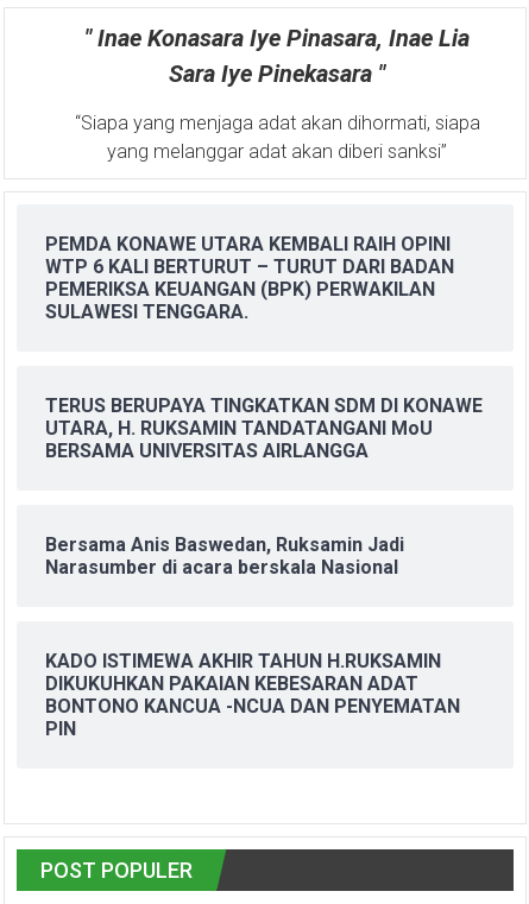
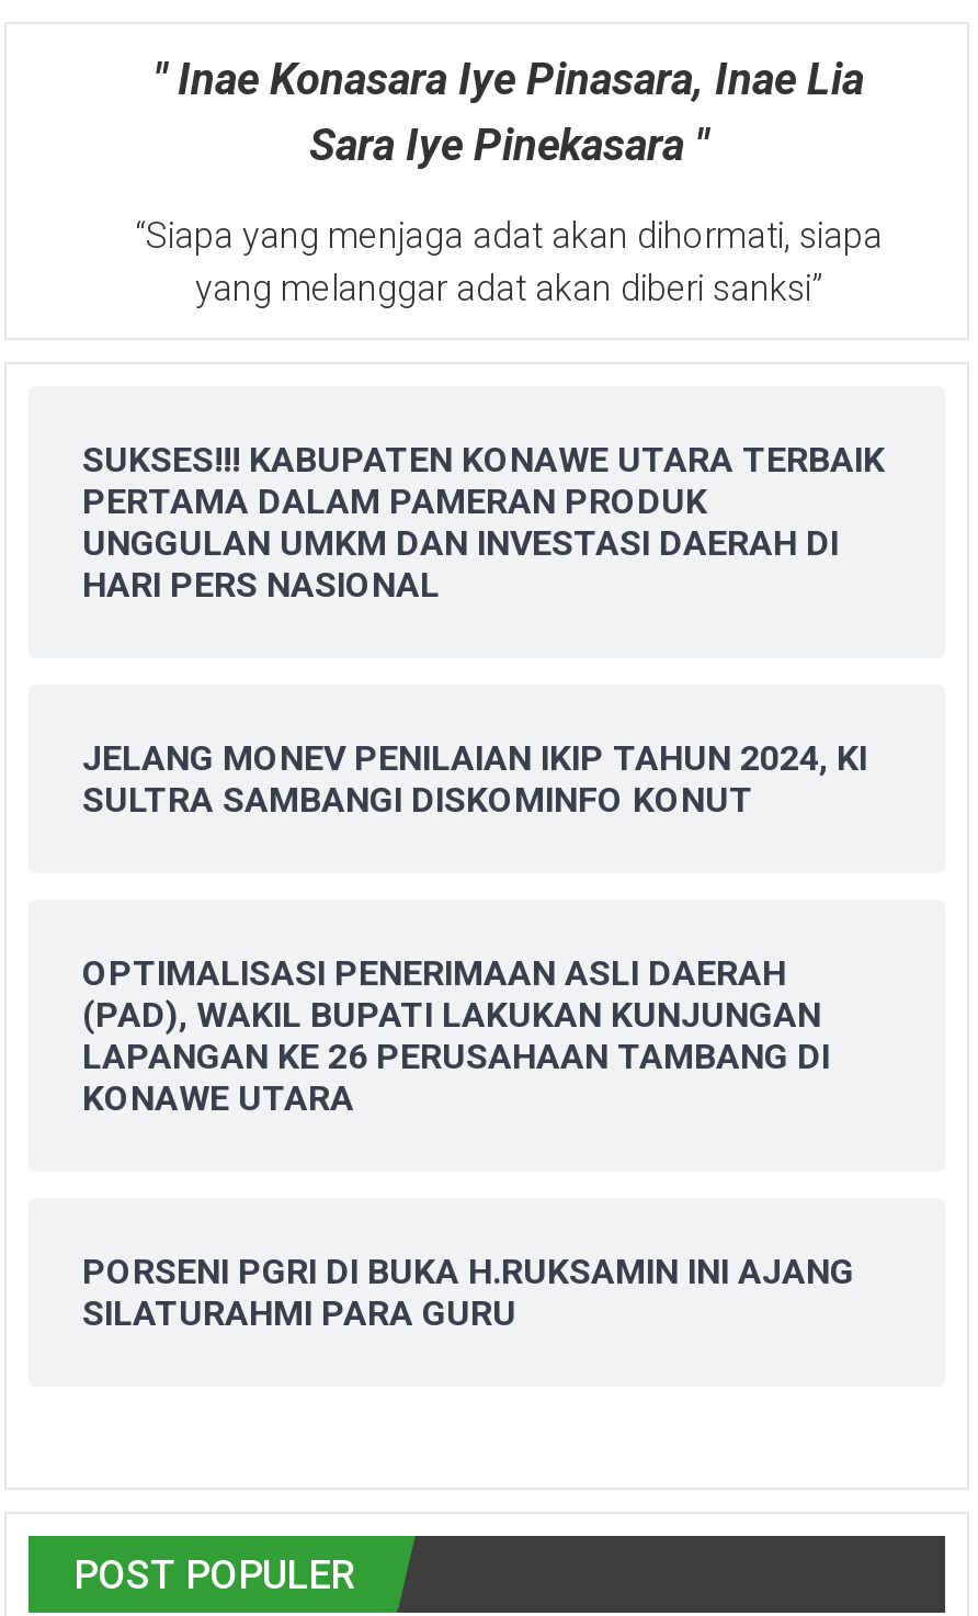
- PEMDA KONAWE UTARA KEMBALI RAIH OPINI
- WTP 6 KALI BERTURUT – TURUT DARI BADAN
- PEMERIKSA KEUANGAN (BPK) PERWAKILAN
- SULAWESI TENGGARA.
+ SUKSES!!! KABUPATEN KONAWE UTARA TERBAIK
+ PERTAMA DALAM PAMERAN PRODUK
+ UNGGULAN UMKM DAN INVESTASI DAERAH DI
+ HARI PERS NASIONAL

- TERUS BERUPAYA TINGKATKAN SDM DI KONAWE
- UTARA, H. RUKSAMIN TANDATANGANI MoU
- BERSAMA UNIVERSITAS AIRLANGGA
+ JELANG MONEV PENILAIAN IKIP TAHUN 2024, KI
+ SULTRA SAMBANGI DISKOMINFO KONUT

- Bersama Anis Baswedan, Ruksamin Jadi
- Narasumber di acara berskala Nasional
+ OPTIMALISASI PENERIMAAN ASLI DAERAH
+ (PAD), WAKIL BUPATI LAKUKAN KUNJUNGAN
+ LAPANGAN KE 26 PERUSAHAAN TAMBANG DI
+ KONAWE UTARA

- KADO ISTIMEWA AKHIR TAHUN H.RUKSAMIN
- DIKUKUHKAN PAKAIAN KEBESARAN ADAT
- BONTONO KANCUA -NCUA DAN PENYEMATAN
- PIN
+ PORSENI PGRI DI BUKA H.RUKSAMIN INI AJANG
+ SILATURAHMI PARA GURU
